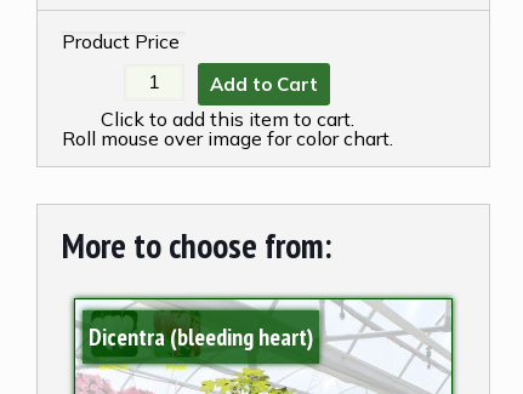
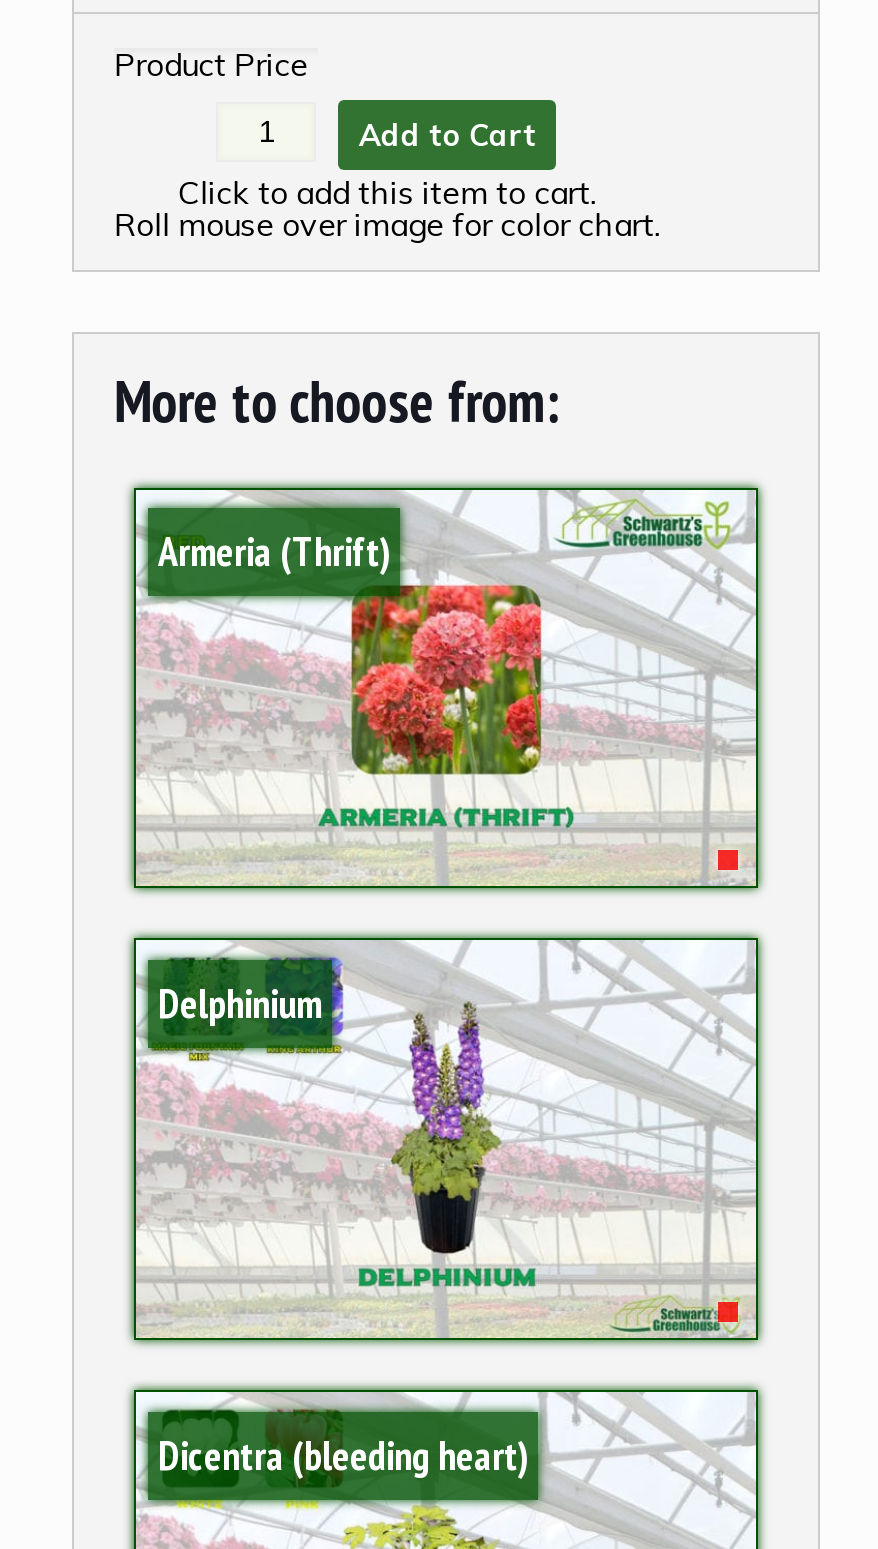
+ [image]
+ Armeria (Thrift)

+ [image]
+ Delphinium
